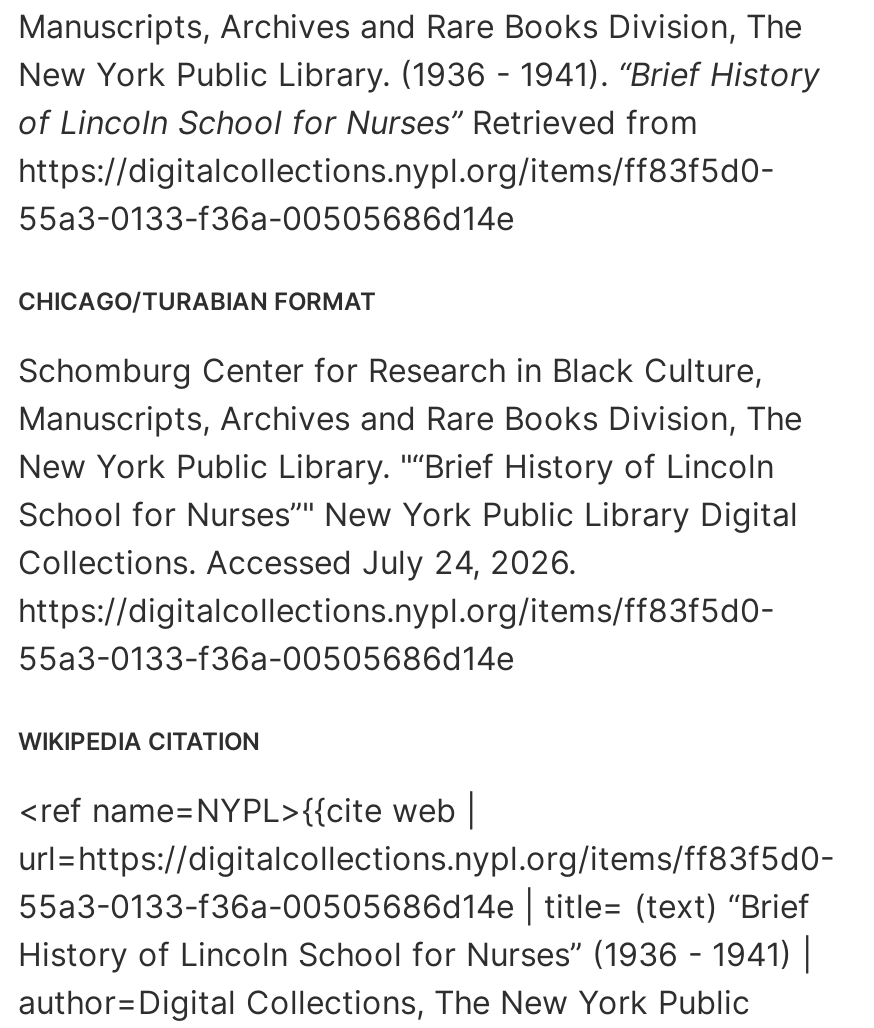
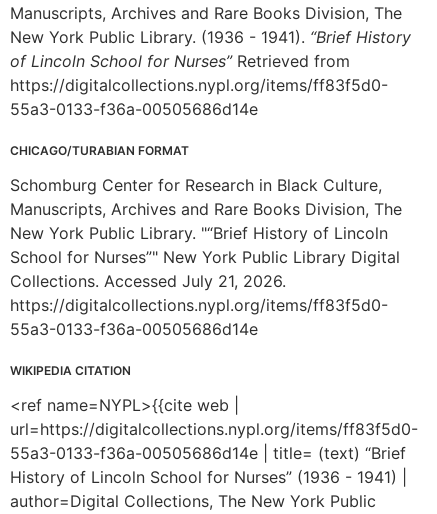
- Collections. Accessed July 24, 2026.
+ Collections. Accessed July 21, 2026.
